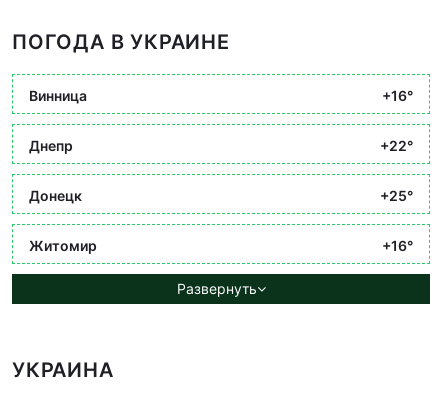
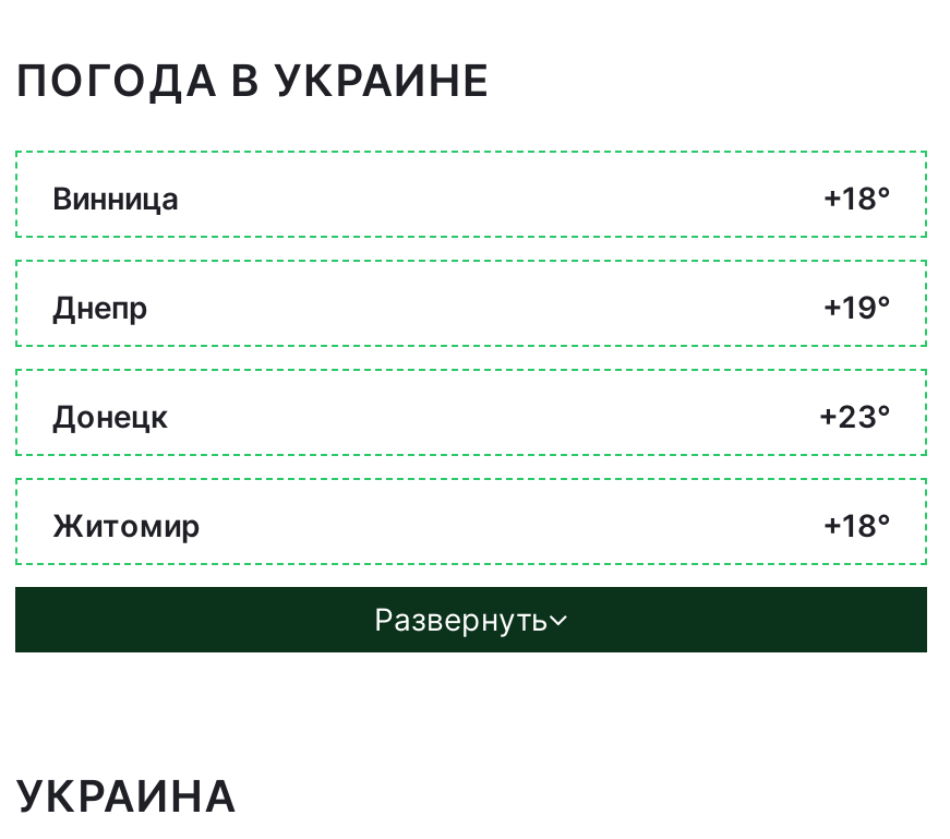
- +16°
+ +18°

- +22°
+ +19°

- +25°
+ +23°

- +16°
+ +18°
